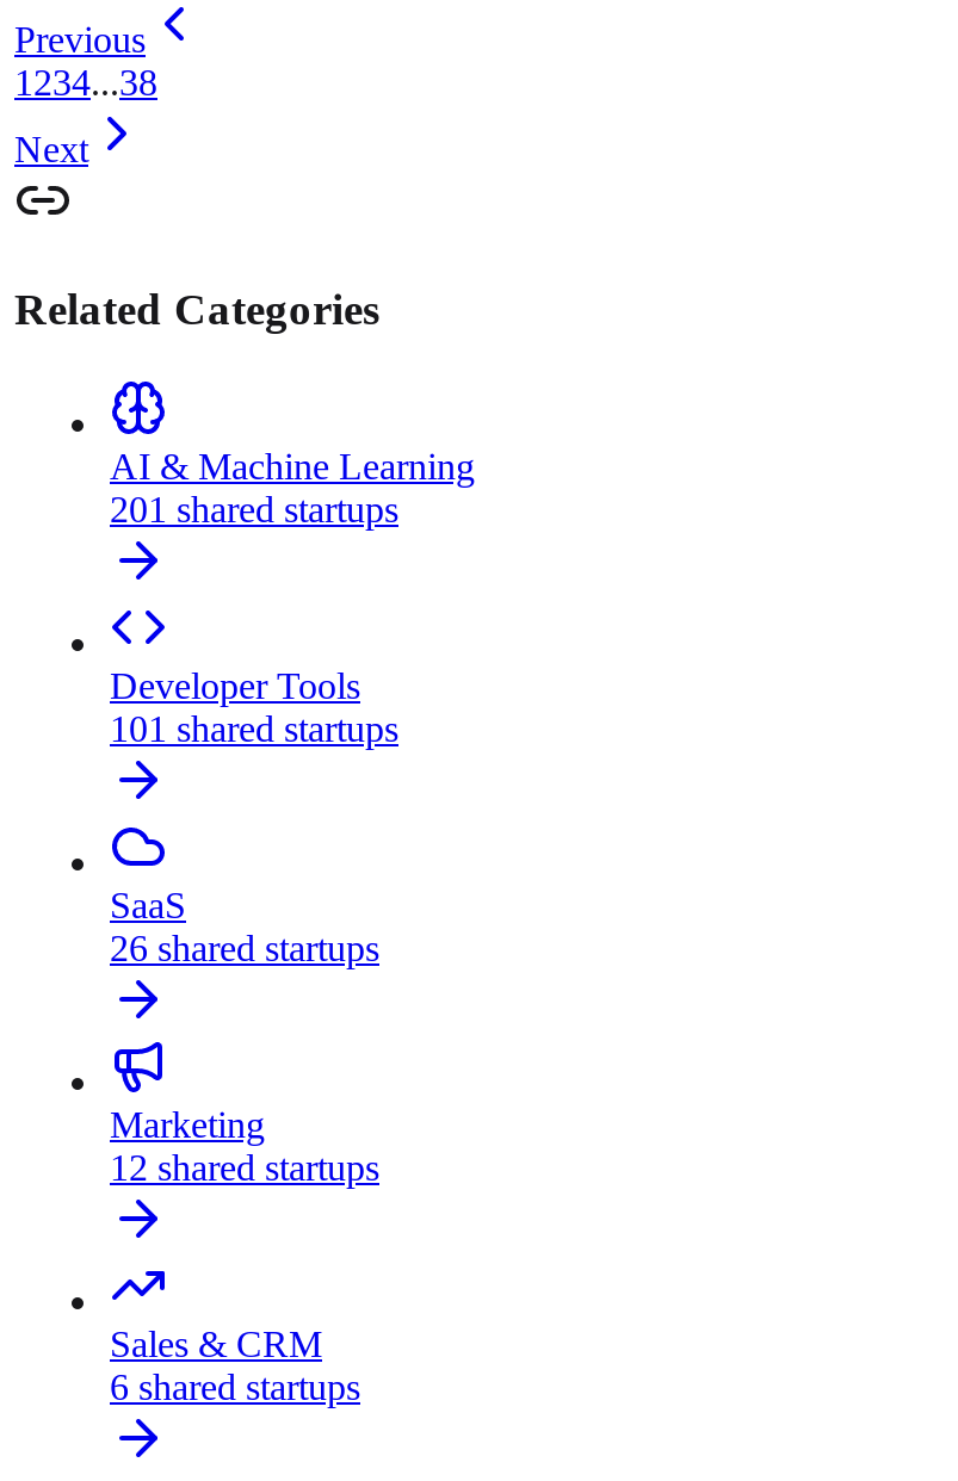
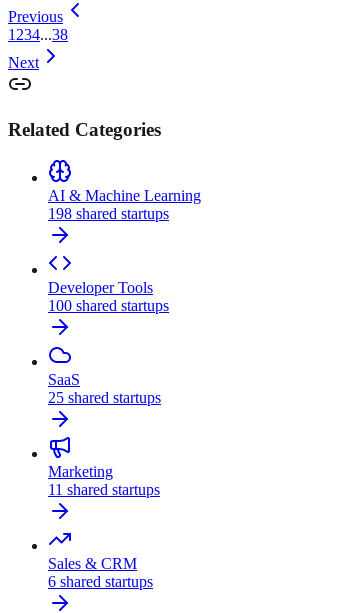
- 201 shared startups
+ 198 shared startups

- 101 shared startups
+ 100 shared startups

- 26 shared startups
+ 25 shared startups

- 12 sharedstartups
+ 11 sharedstartups
